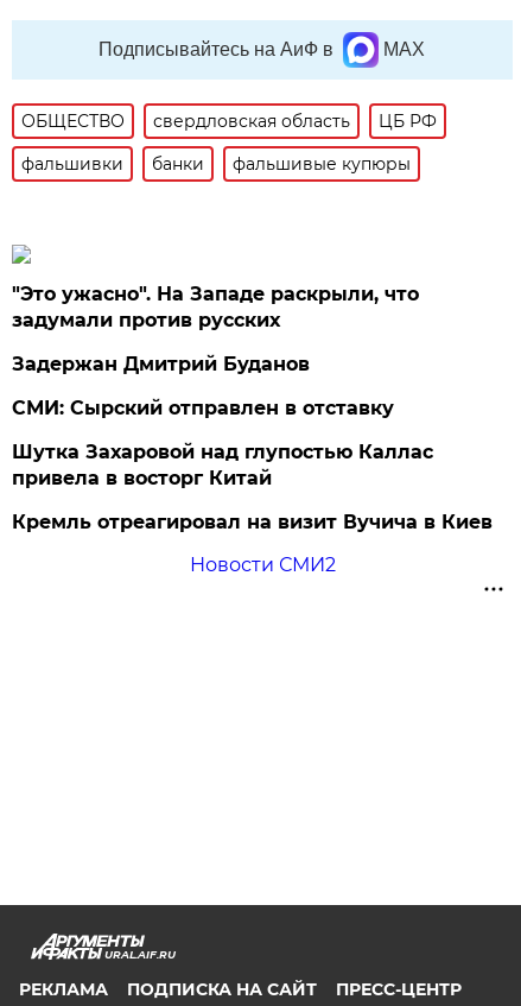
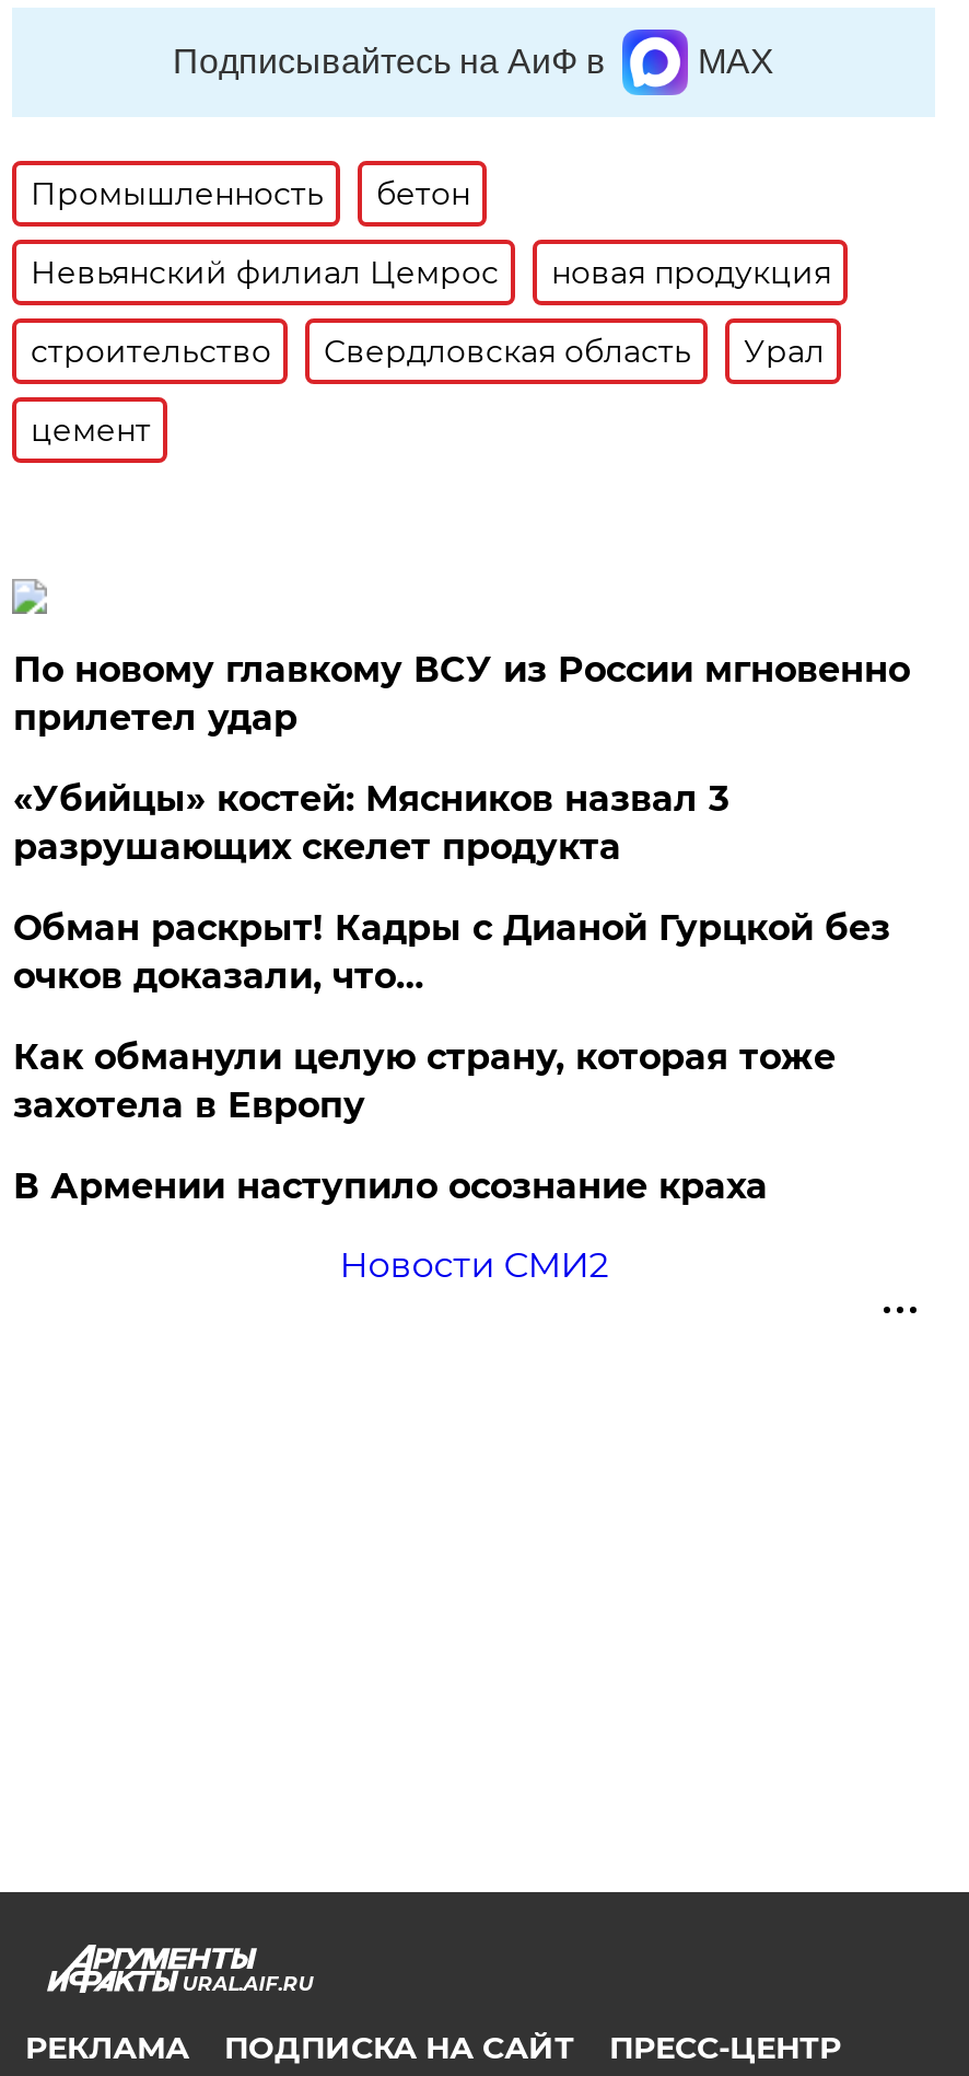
- ОБЩЕСТВО
- свердловская область
- ЦБ РФ
- фальшивки
- банки
- фальшивые купюры
+ Промышленность
+ бетон
+ Невьянский филиал Цемрос
+ новая продукция
+ строительство
+ Свердловская область
+ Урал
+ цемент

- "Это ужасно". На Западе раскрыли, что
- задумали против русских
- Задержан Дмитрий Буданов
- СМИ: Сырский отправлен в отставку
- Шутка Захаровой над глупостью Каллас
- привела в восторг Китай
- Кремль отреагировал на визит Вучича в Киев
+ По новому главкому ВСУ из России мгновенно
+ прилетел удар
+ «Убийцы» костей: Мясников назвал 3
+ разрушающих скелет продукта
+ Обман раскрыт! Кадры с Дианой Гурцкой без
+ очков доказали, что…
+ Как обманули целую страну, которая тоже
+ захотела в Европу
+ В Армении наступило осознание краха
